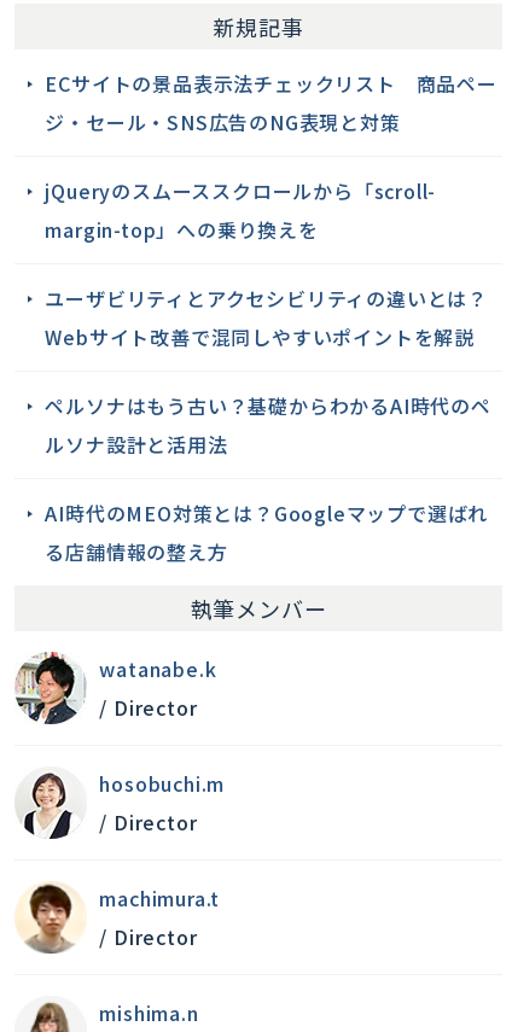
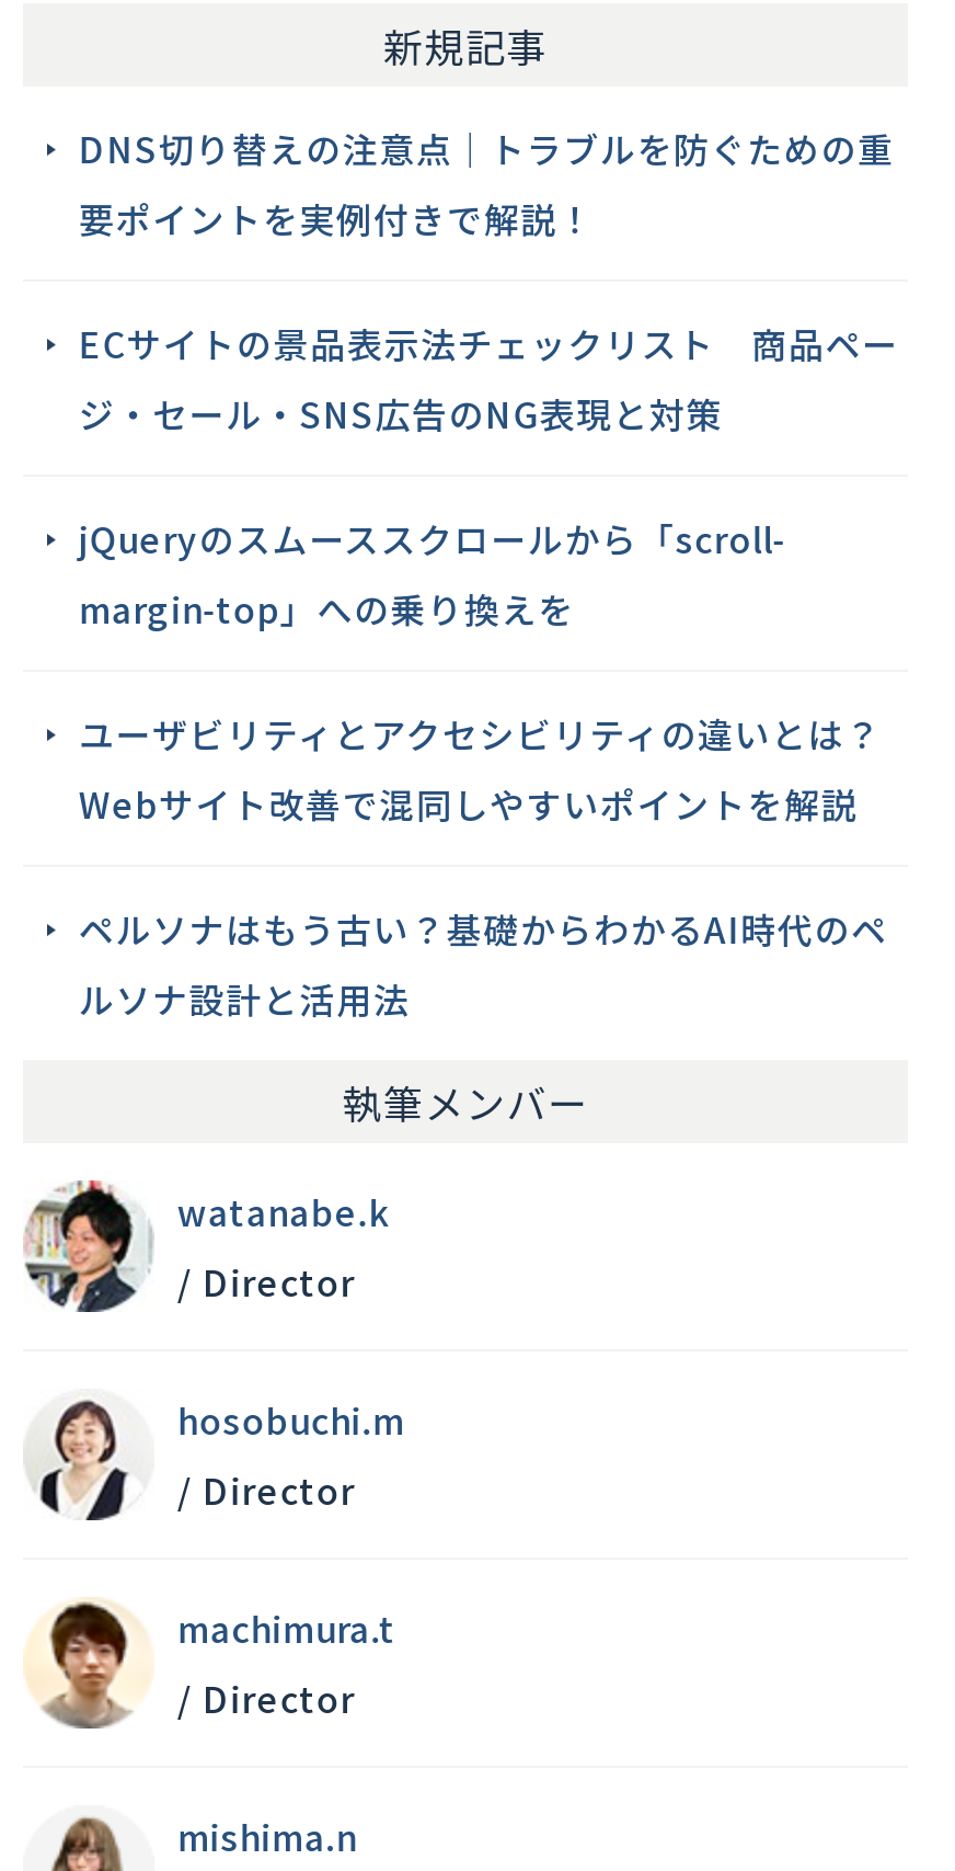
+ DNS切り替えの注意点｜トラブルを防ぐための重
+ 要ポイントを実例付きで解説！

moved down: ECサイトの景品表示法チェックリスト 商品ペー | ジ・セール・SNS広告のNG表現と対策 | jQueryのスムーススクロールから「scroll- | margin-top」への乗り換えを | ユーザビリティとアクセシビリティの違いとは？ | Webサイト改善で混同しやすいポイントを解説 | ペルソナはもう古い？基礎からわかるAI時代のペ | ルソナ設計と活用法

- AI時代のMEO対策とは？Googleマップで選ばれ
- る店舗情報の整え方
